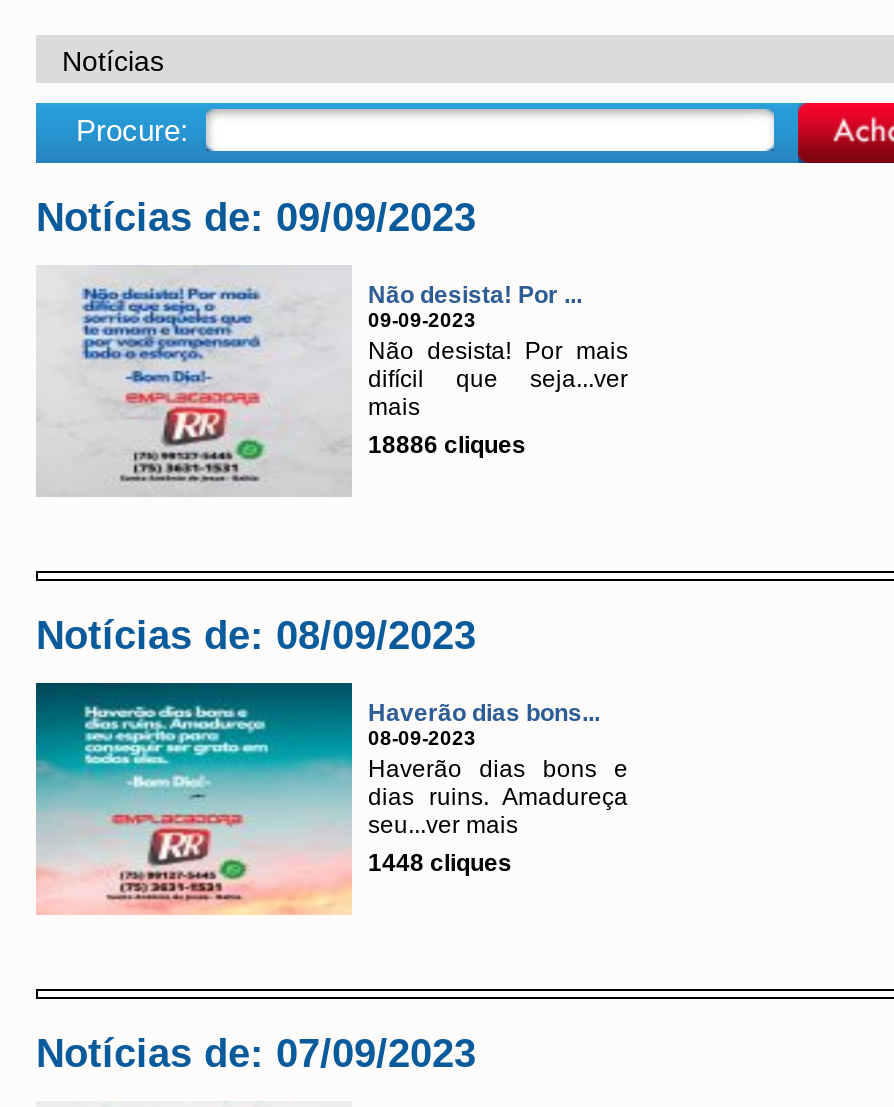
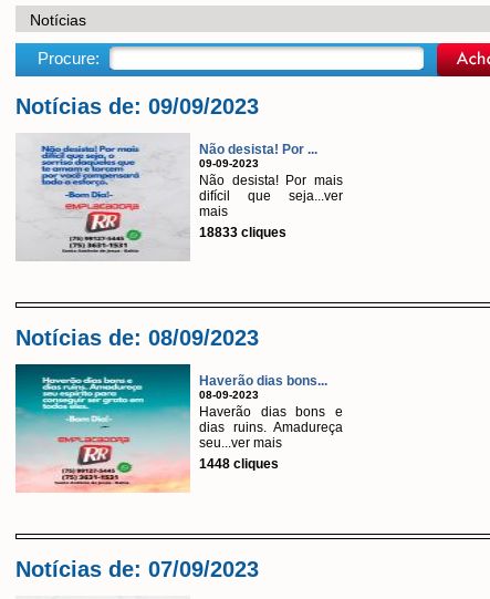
- 18886 cliques
+ 18833 cliques
